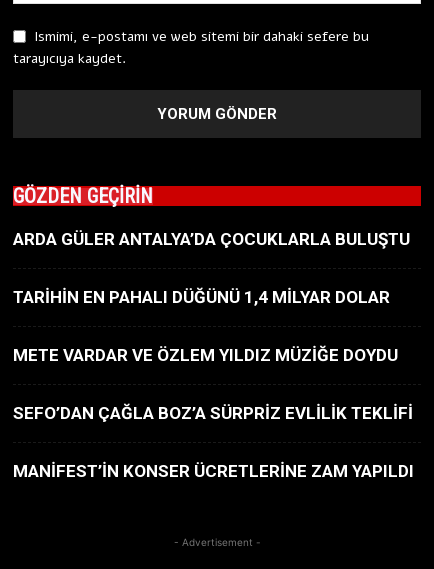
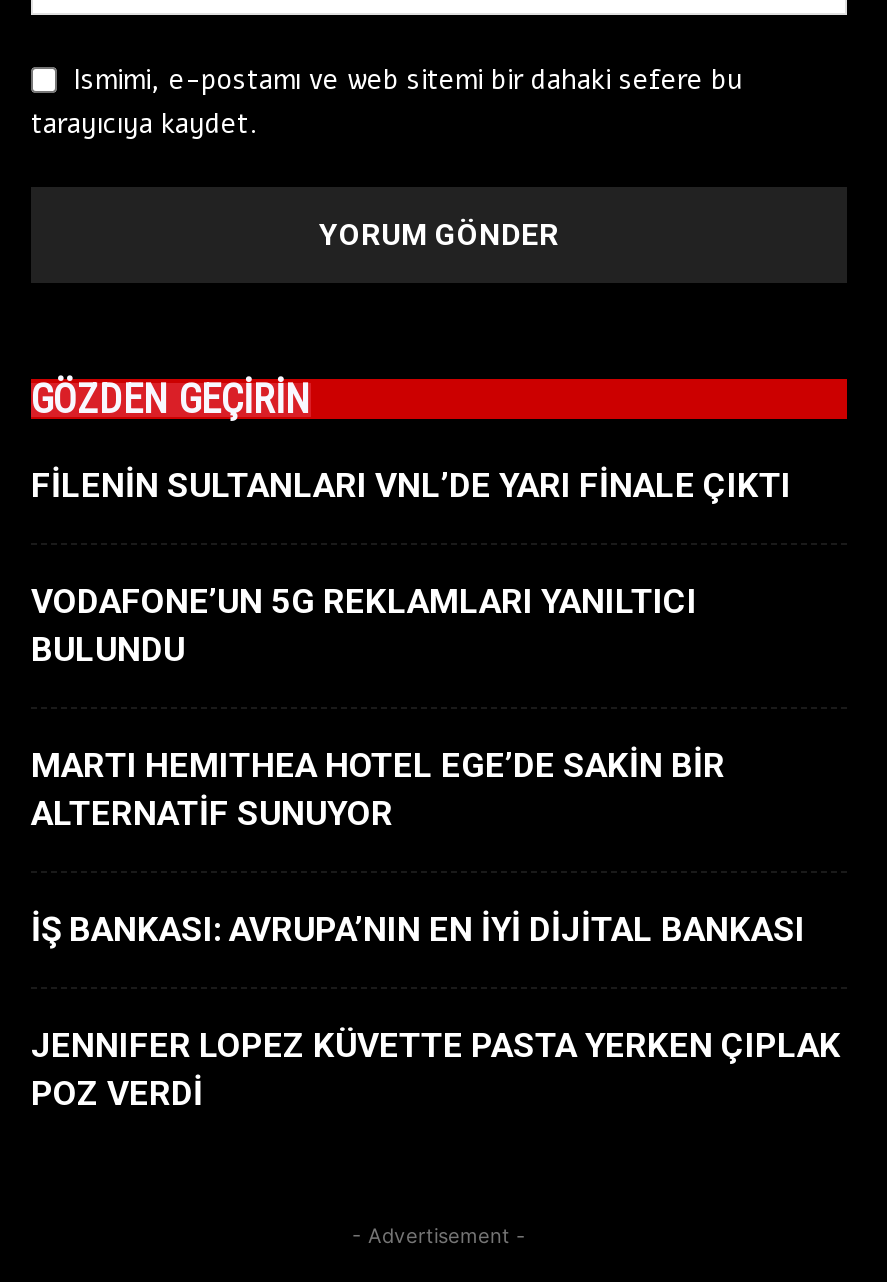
- ARDA GÜLER ANTALYA’DA ÇOCUKLARLA BULUŞTU
+ FİLENİN SULTANLARI VNL’DE YARI FİNALE ÇIKTI

- TARİHİN EN PAHALI DÜĞÜNÜ 1,4 MİLYAR DOLAR
+ VODAFONE’UN 5G REKLAMLARI YANILTICI
+ BULUNDU

- METE VARDAR VE ÖZLEM YILDIZ MÜZİĞE DOYDU
+ MARTI HEMITHEA HOTEL EGE’DE SAKİN BİR
+ ALTERNATİF SUNUYOR

- SEFO’DAN ÇAĞLA BOZ’A SÜRPRİZ EVLİLİK TEKLİFİ
+ İŞ BANKASI: AVRUPA’NIN EN İYİ DİJİTAL BANKASI

- MANİFEST’İN KONSER ÜCRETLERİNE ZAM YAPILDI
+ JENNIFER LOPEZ KÜVETTE PASTA YERKEN ÇIPLAK
+ POZ VERDİ
